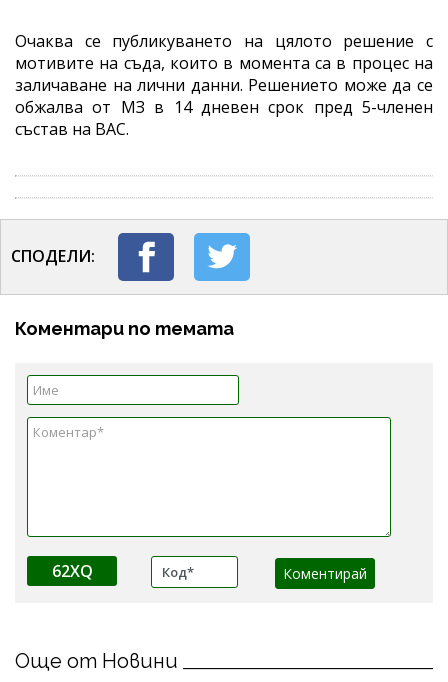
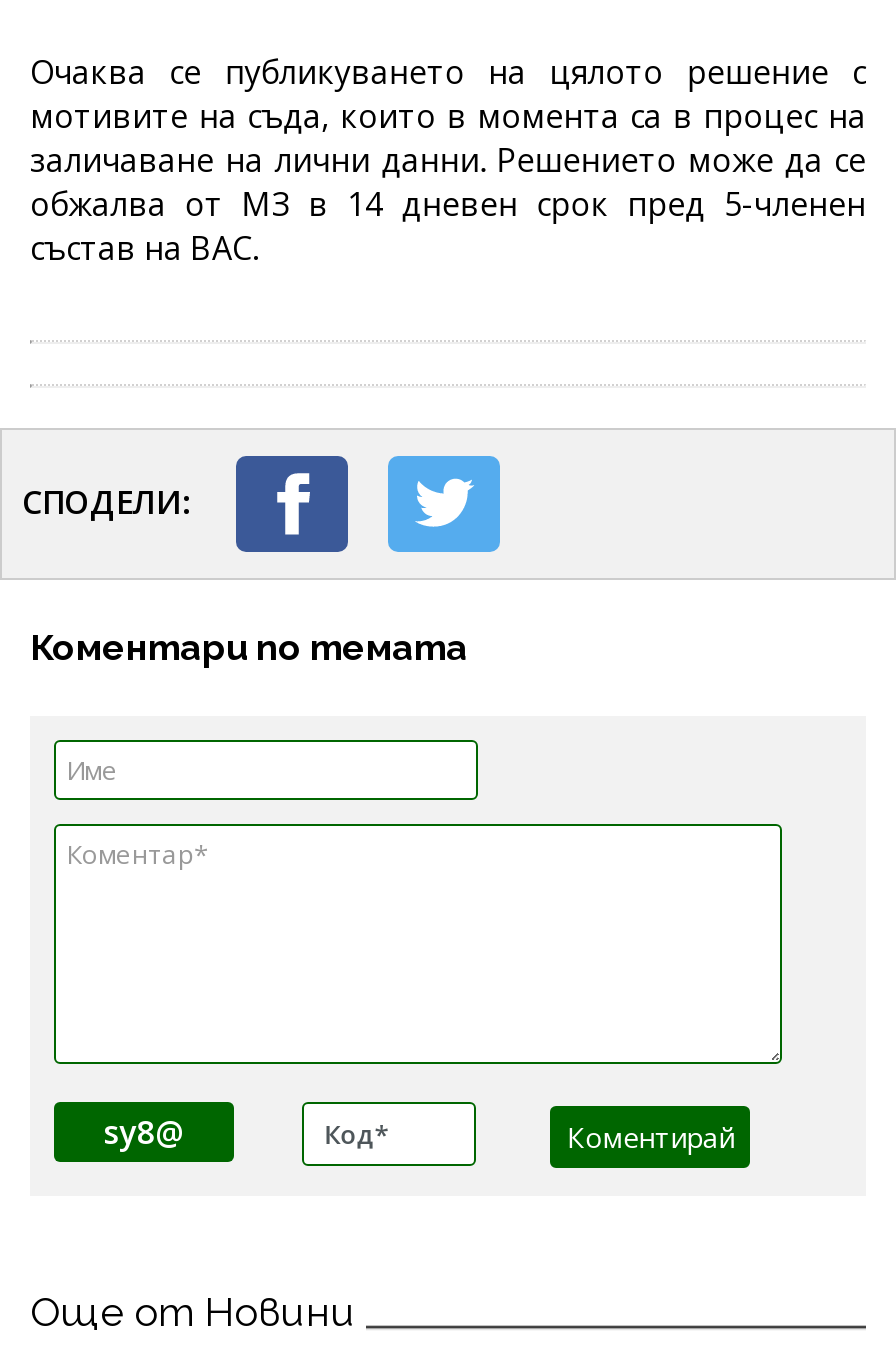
- 62XQ
+ sy8@
